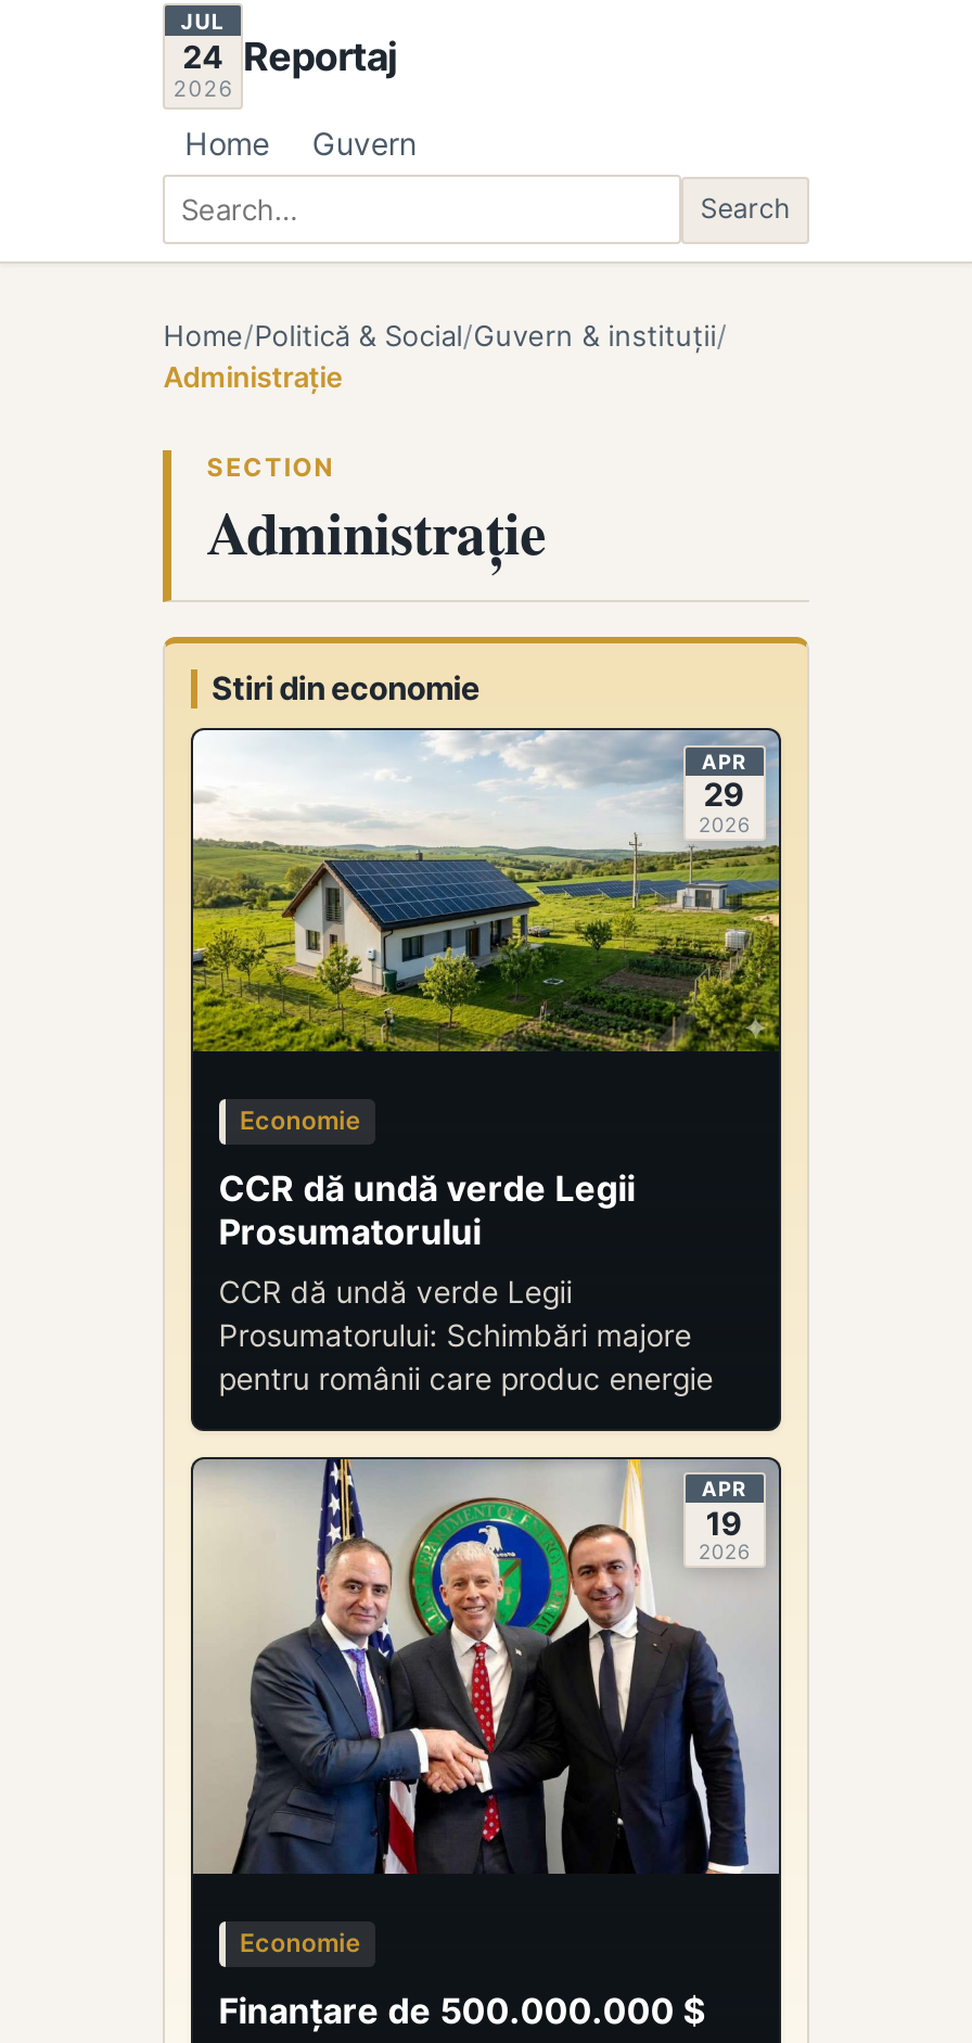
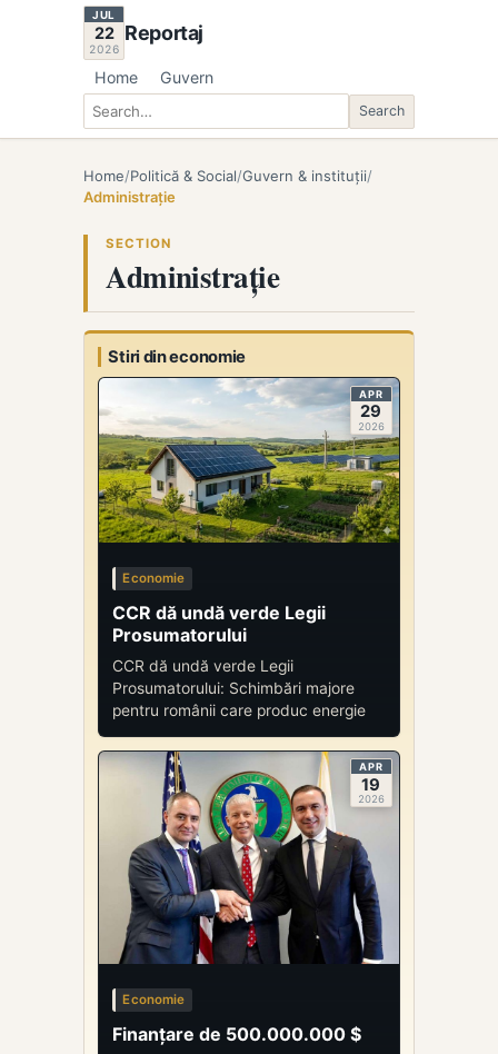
- 24 Reportaj
+ 22 Reportaj
